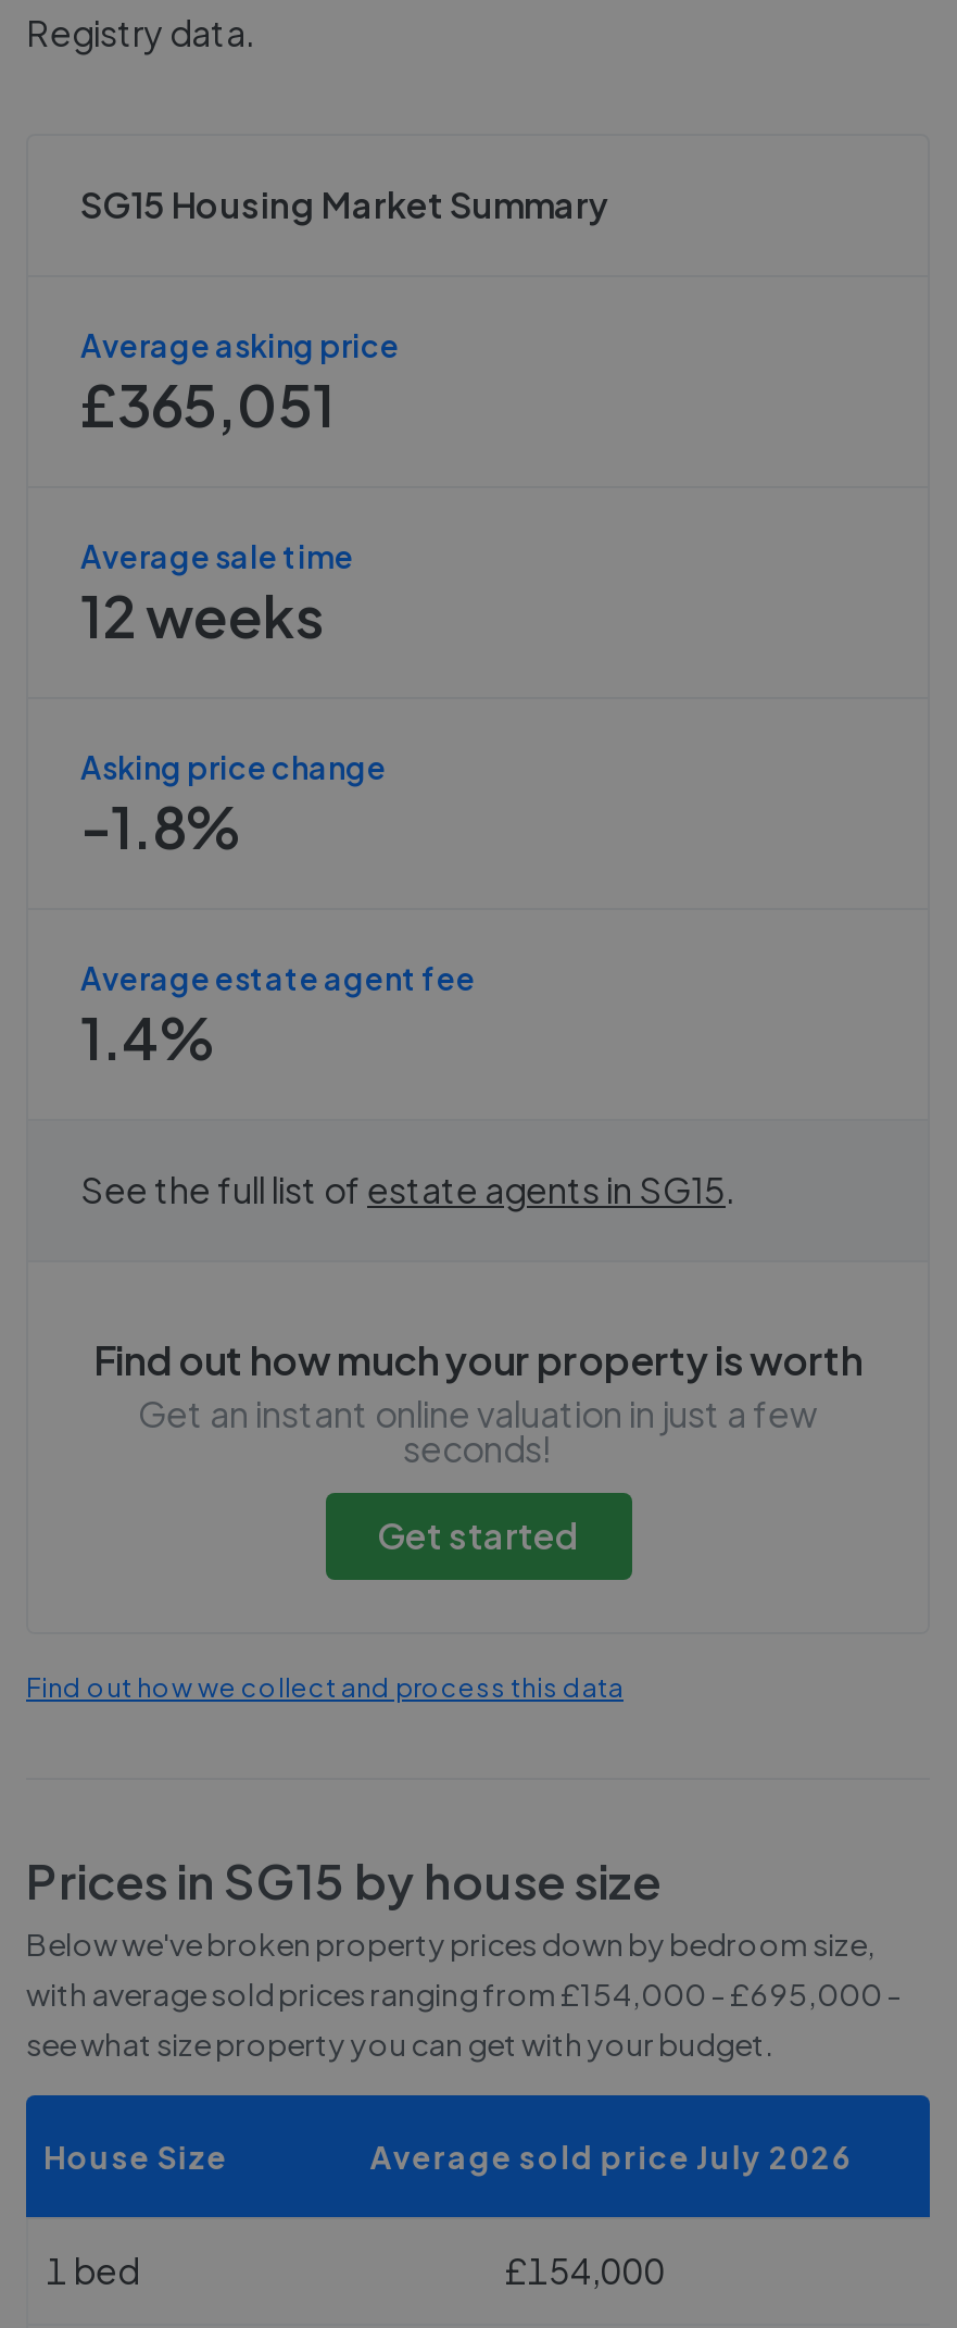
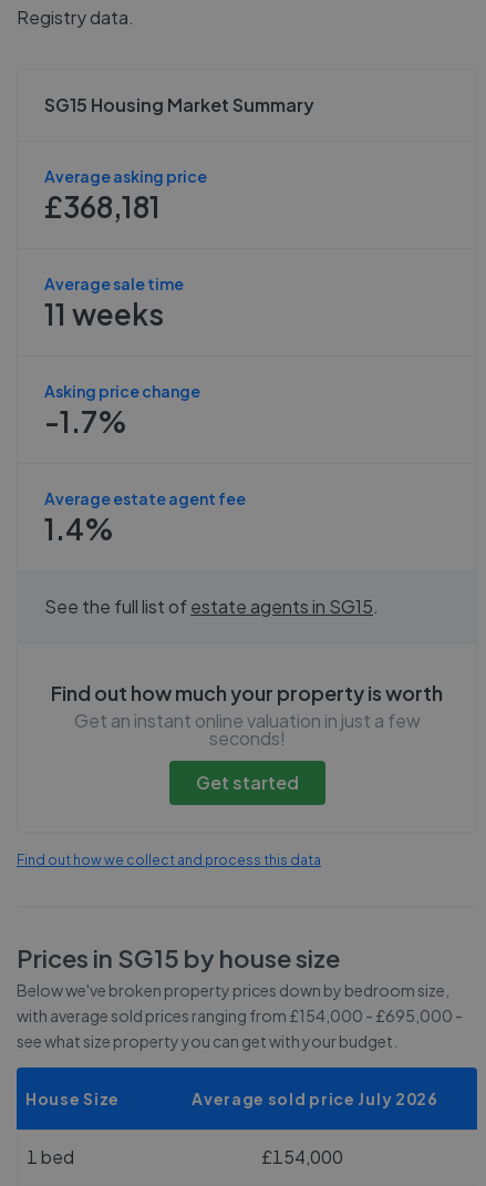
- £365,051
+ £368,181

- 12 weeks
+ 11 weeks

- -1.8%
+ -1.7%
